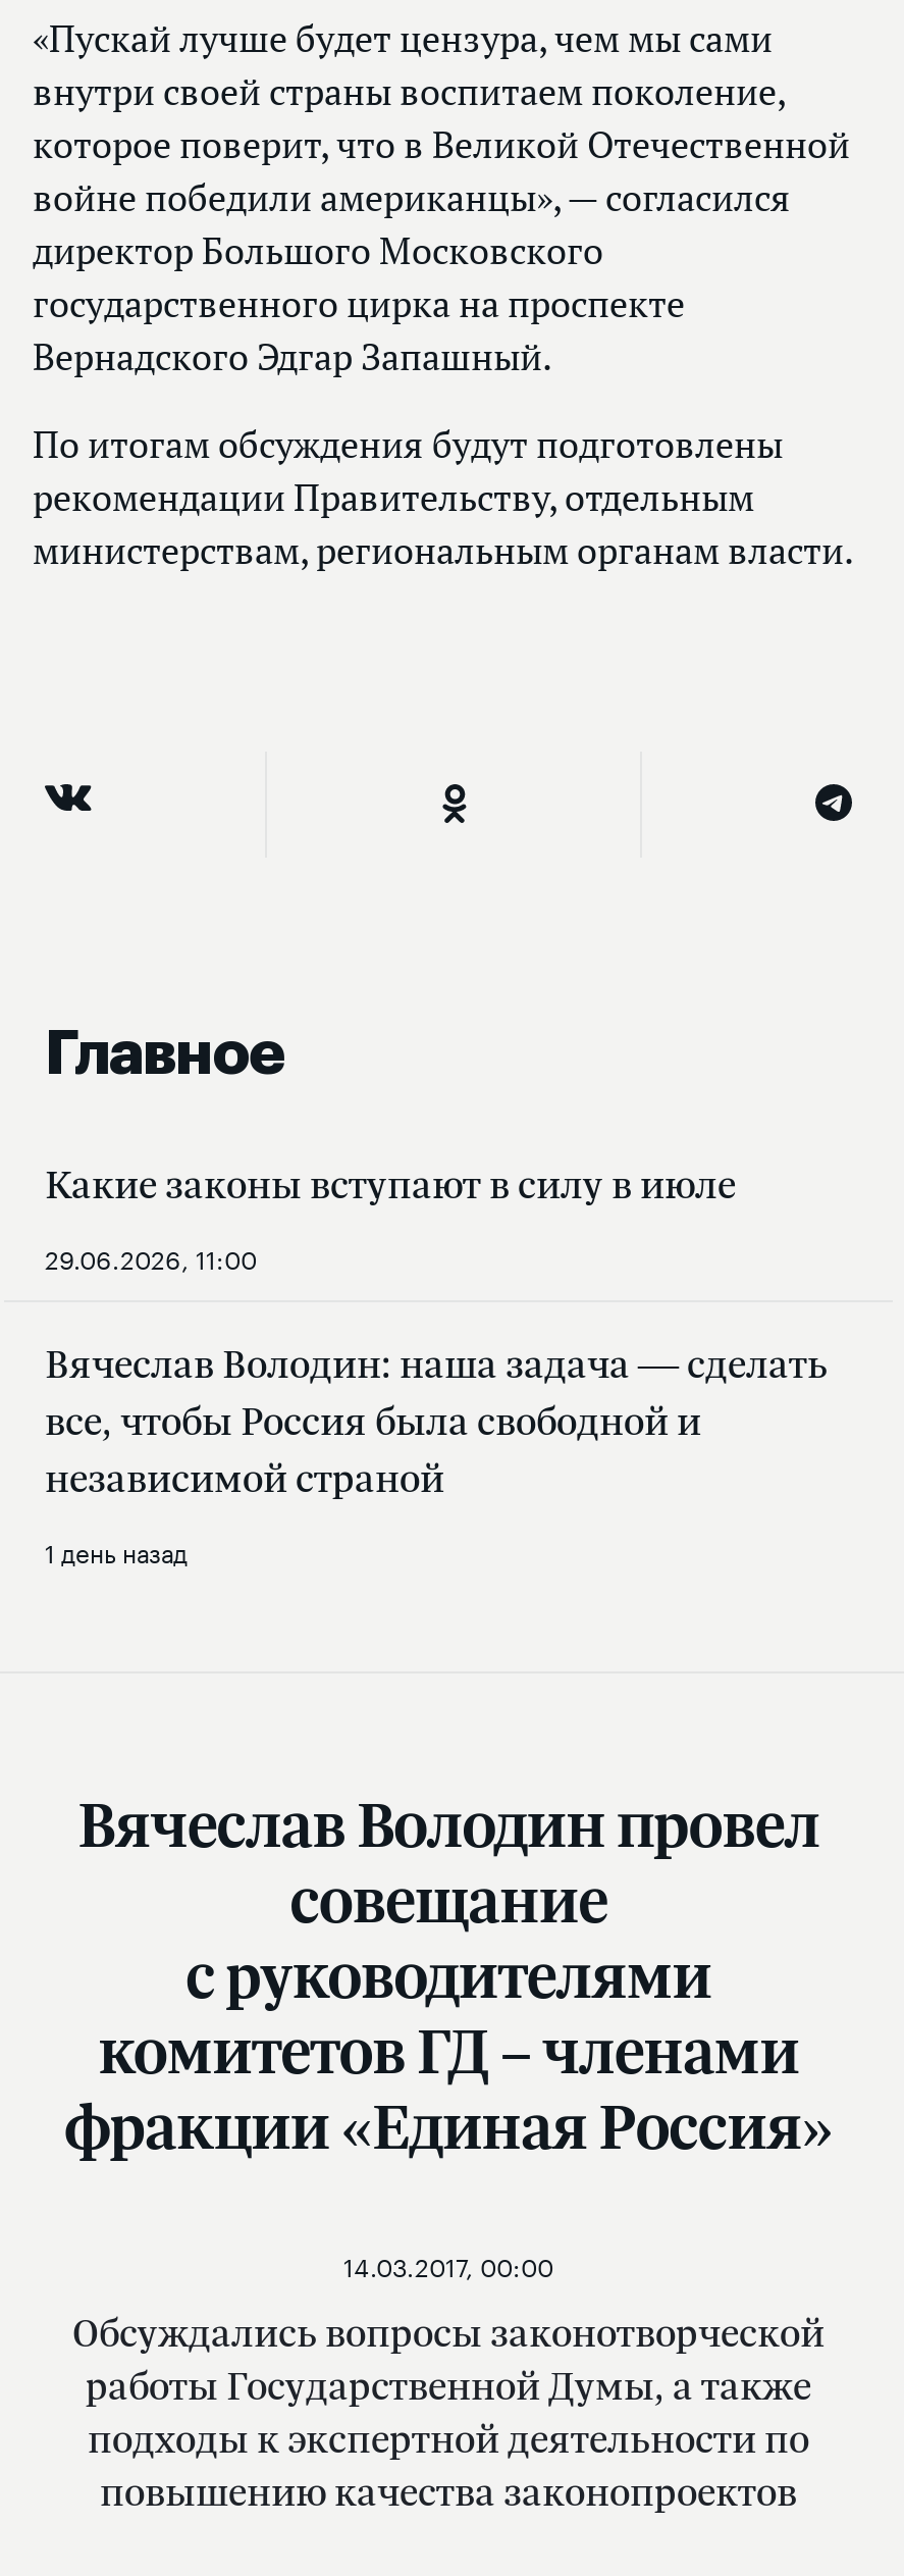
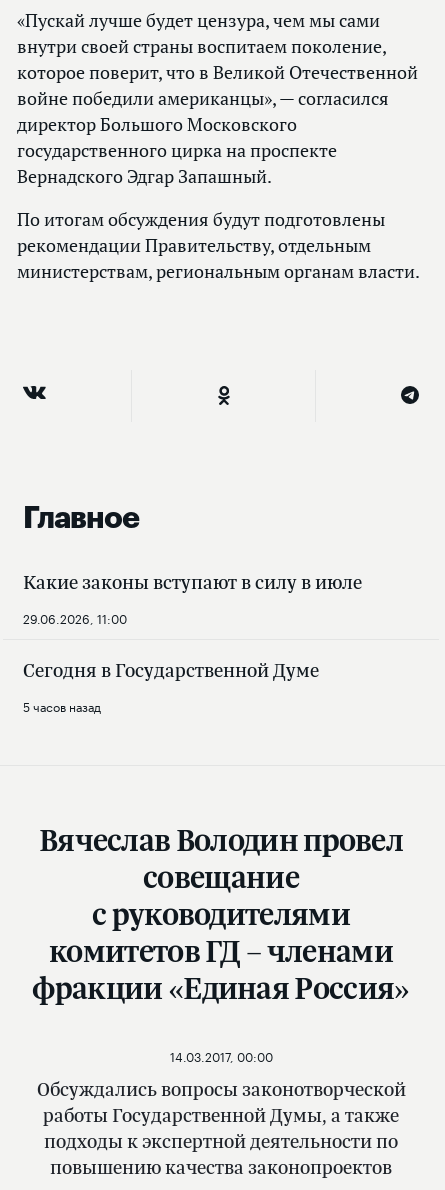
- Вячеслав Володин: наша задача — сделать
- все, чтобы Россия была свободной и
- независимой страной
+ Сегодня в Государственной Думе

- 1 день назад
+ 5 часов назад
